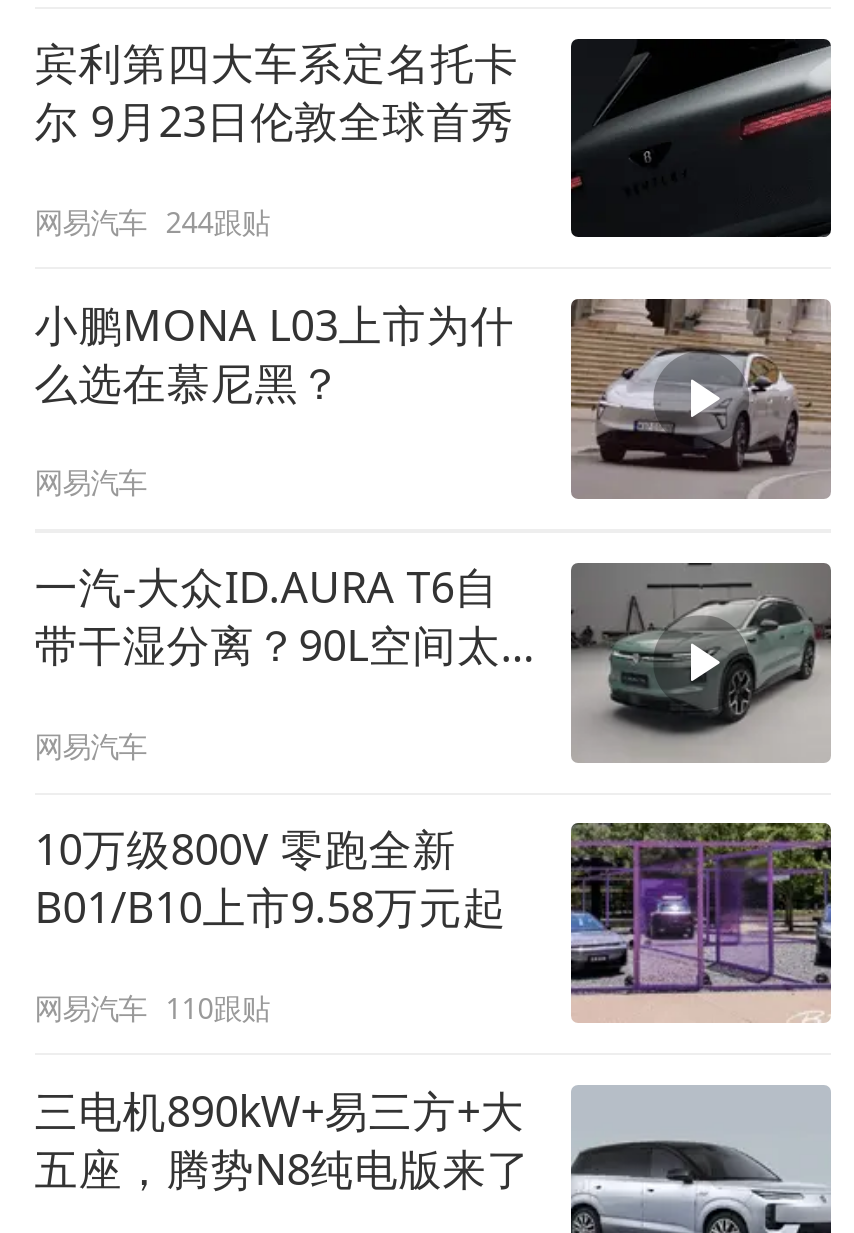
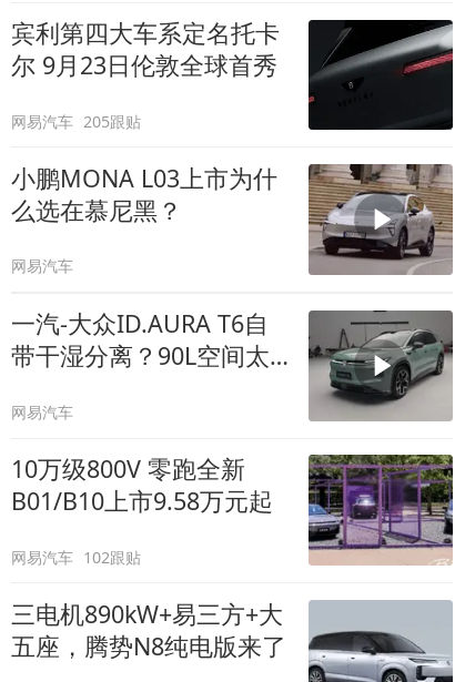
- 网易汽车 244跟贴
+ 网易汽车 205跟贴

- 网易汽车 110跟贴
+ 网易汽车 102跟贴
